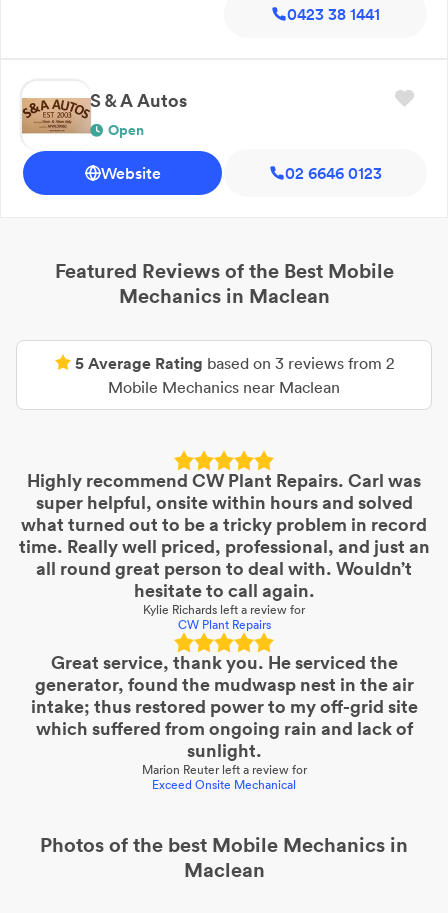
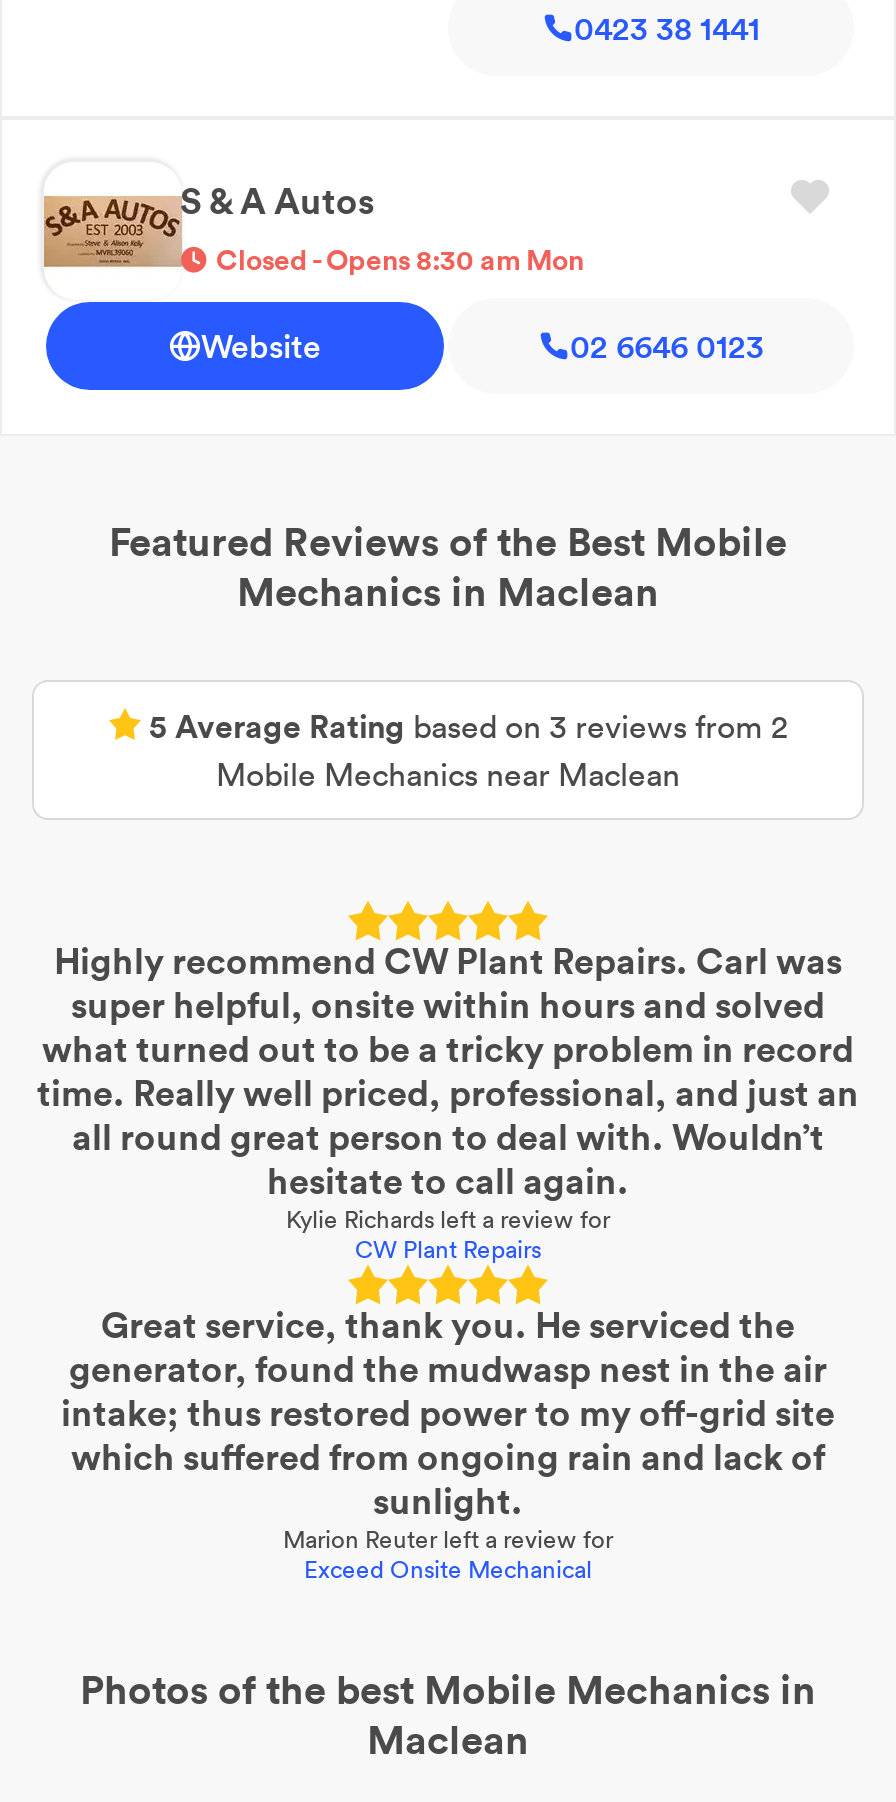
- Open
+ Closed - Opens 8:30 am Mon
